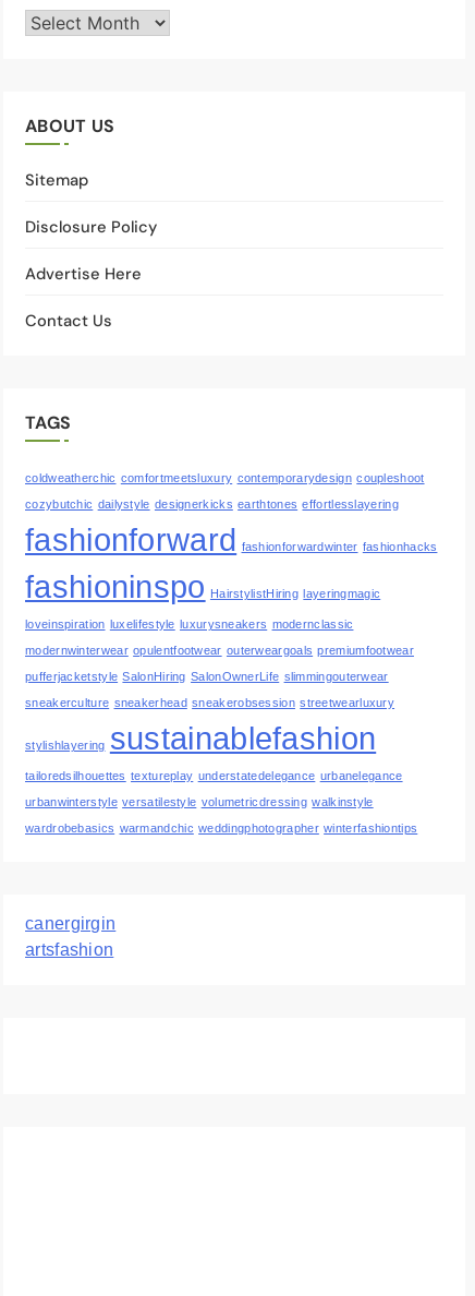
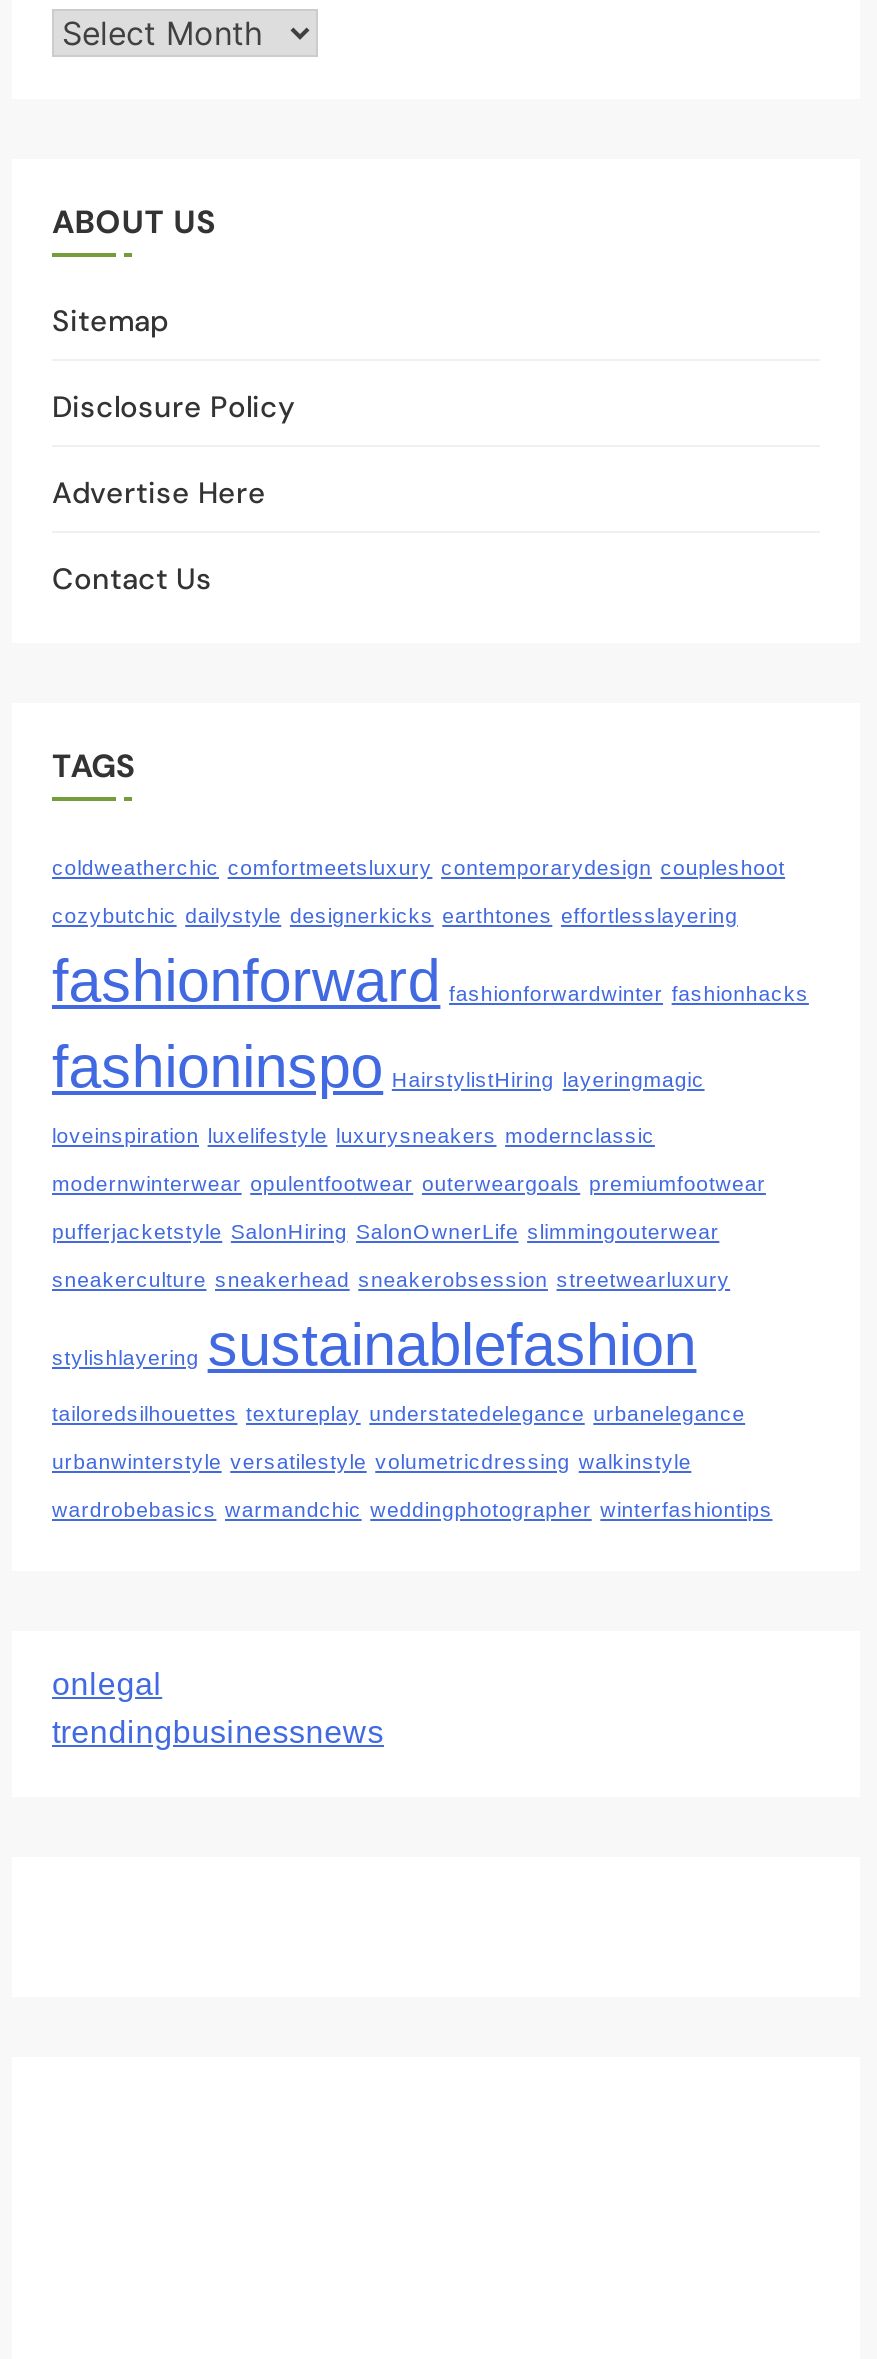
- canergirgin
- artsfashion
+ onlegal
+ trendingbusinessnews
